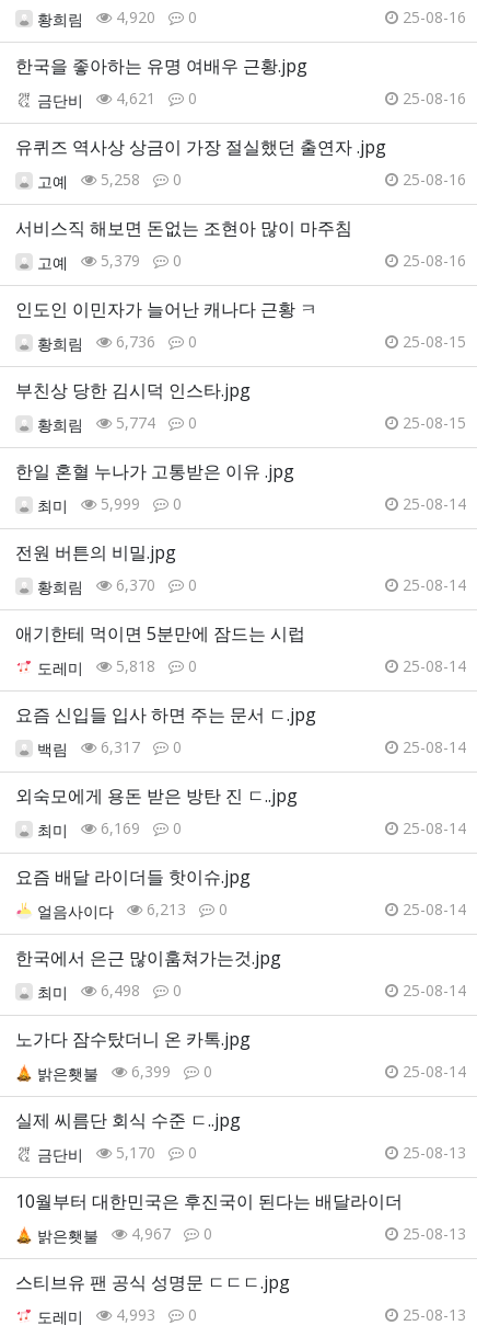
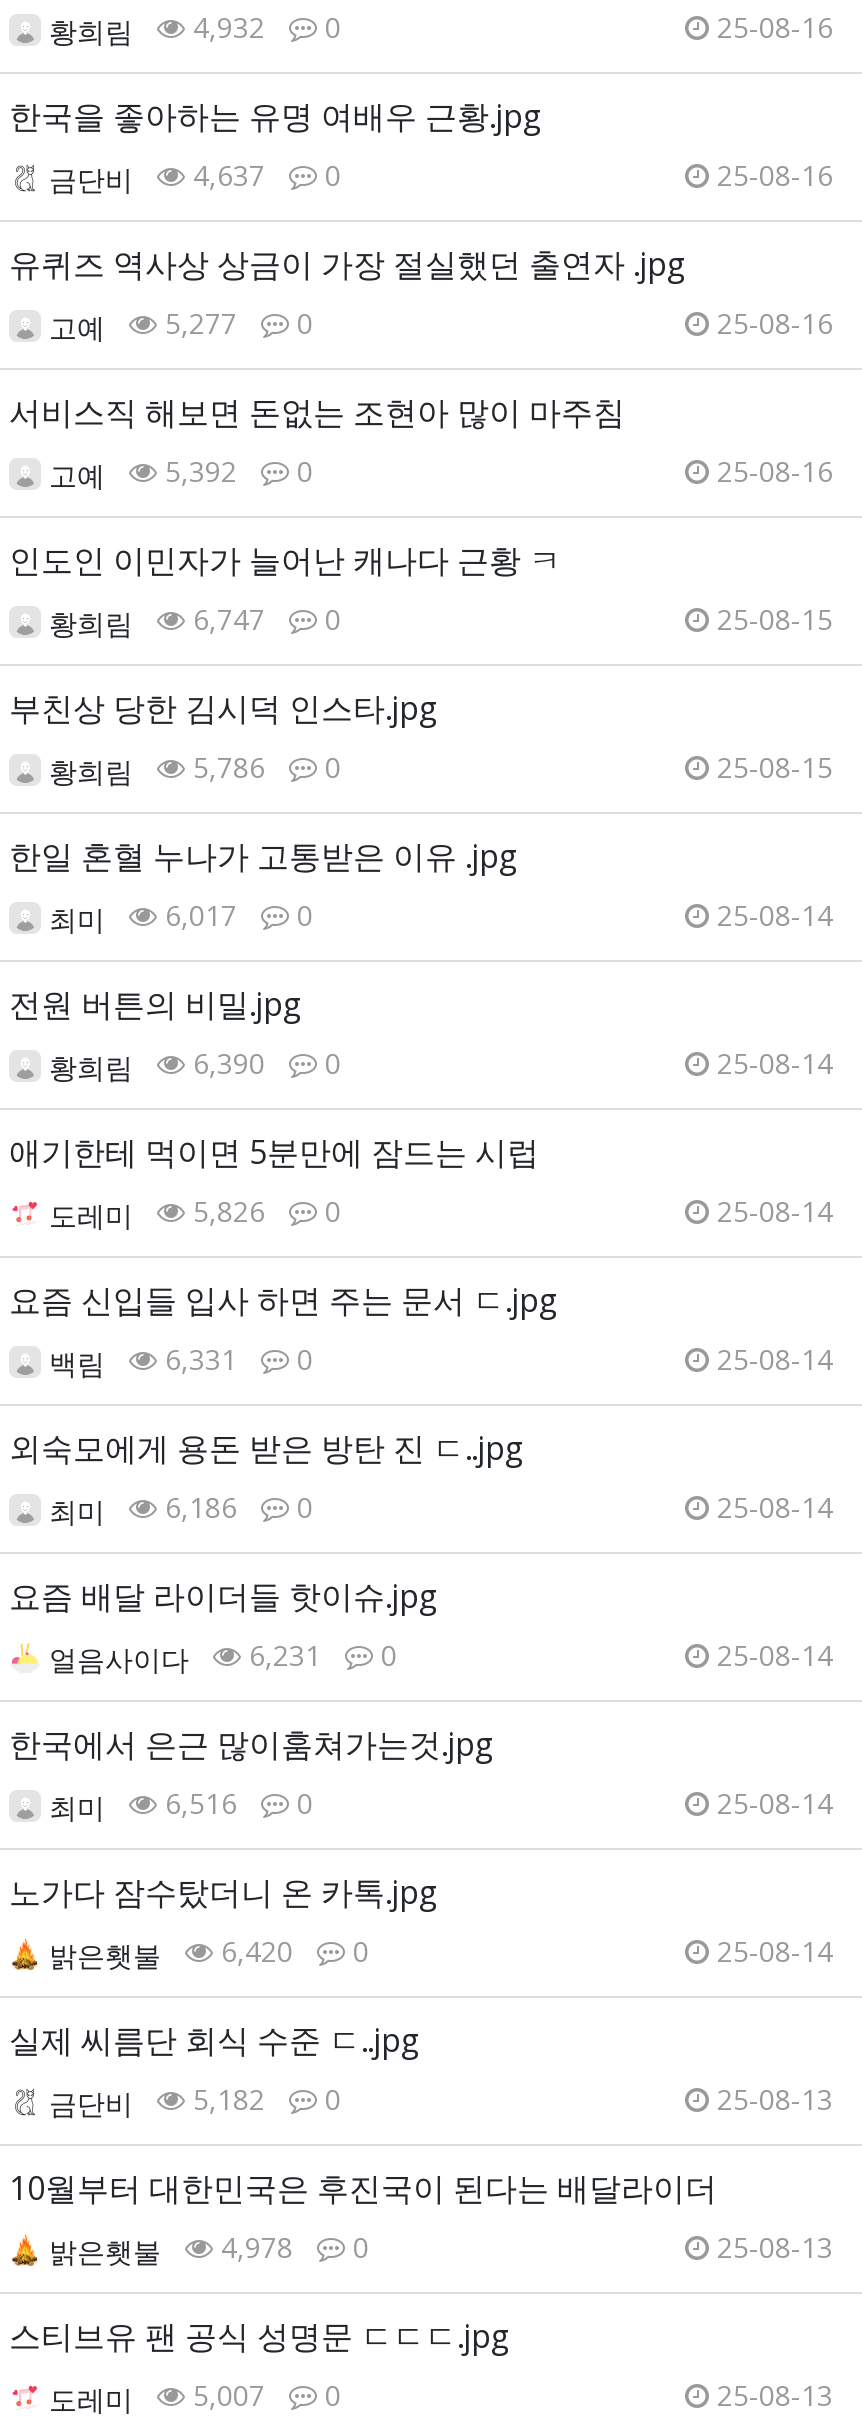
- 황희림 4,920 0
+ 황희림 4,932 0

- 금단비 4,621 0
+ 금단비 4,637 0

- 고예 5,258 0
+ 고예 5,277 0

- 고예 5,379 0
+ 고예 5,392 0

- 황희림 6,736 0
+ 황희림 6,747 0

- 황희림 5,774 0
+ 황희림 5,786 0

- 최미 5,999 0
+ 최미 6,017 0

- 황희림 6,370 0
+ 황희림 6,390 0

- 도레미 5,818 0
+ 도레미 5,826 0

- 백림 6,317 0
+ 백림 6,331 0

- 최미 6,169 0
+ 최미 6,186 0

- 얼음사이다 6,213 0
+ 얼음사이다 6,231 0

- 최미 6,498 0
+ 최미 6,516 0

- 6,399
+ 6,420

- 금단비 5,170 0
+ 금단비 5,182 0

- 4,967
+ 4,978

- 도레미 4,993 0
+ 도레미 5,007 0
